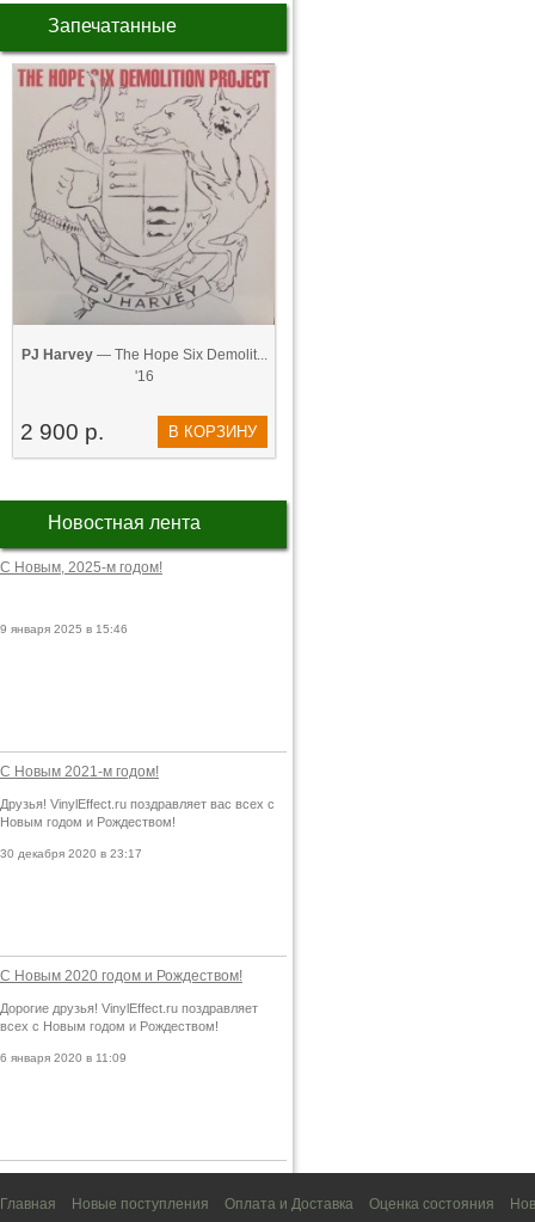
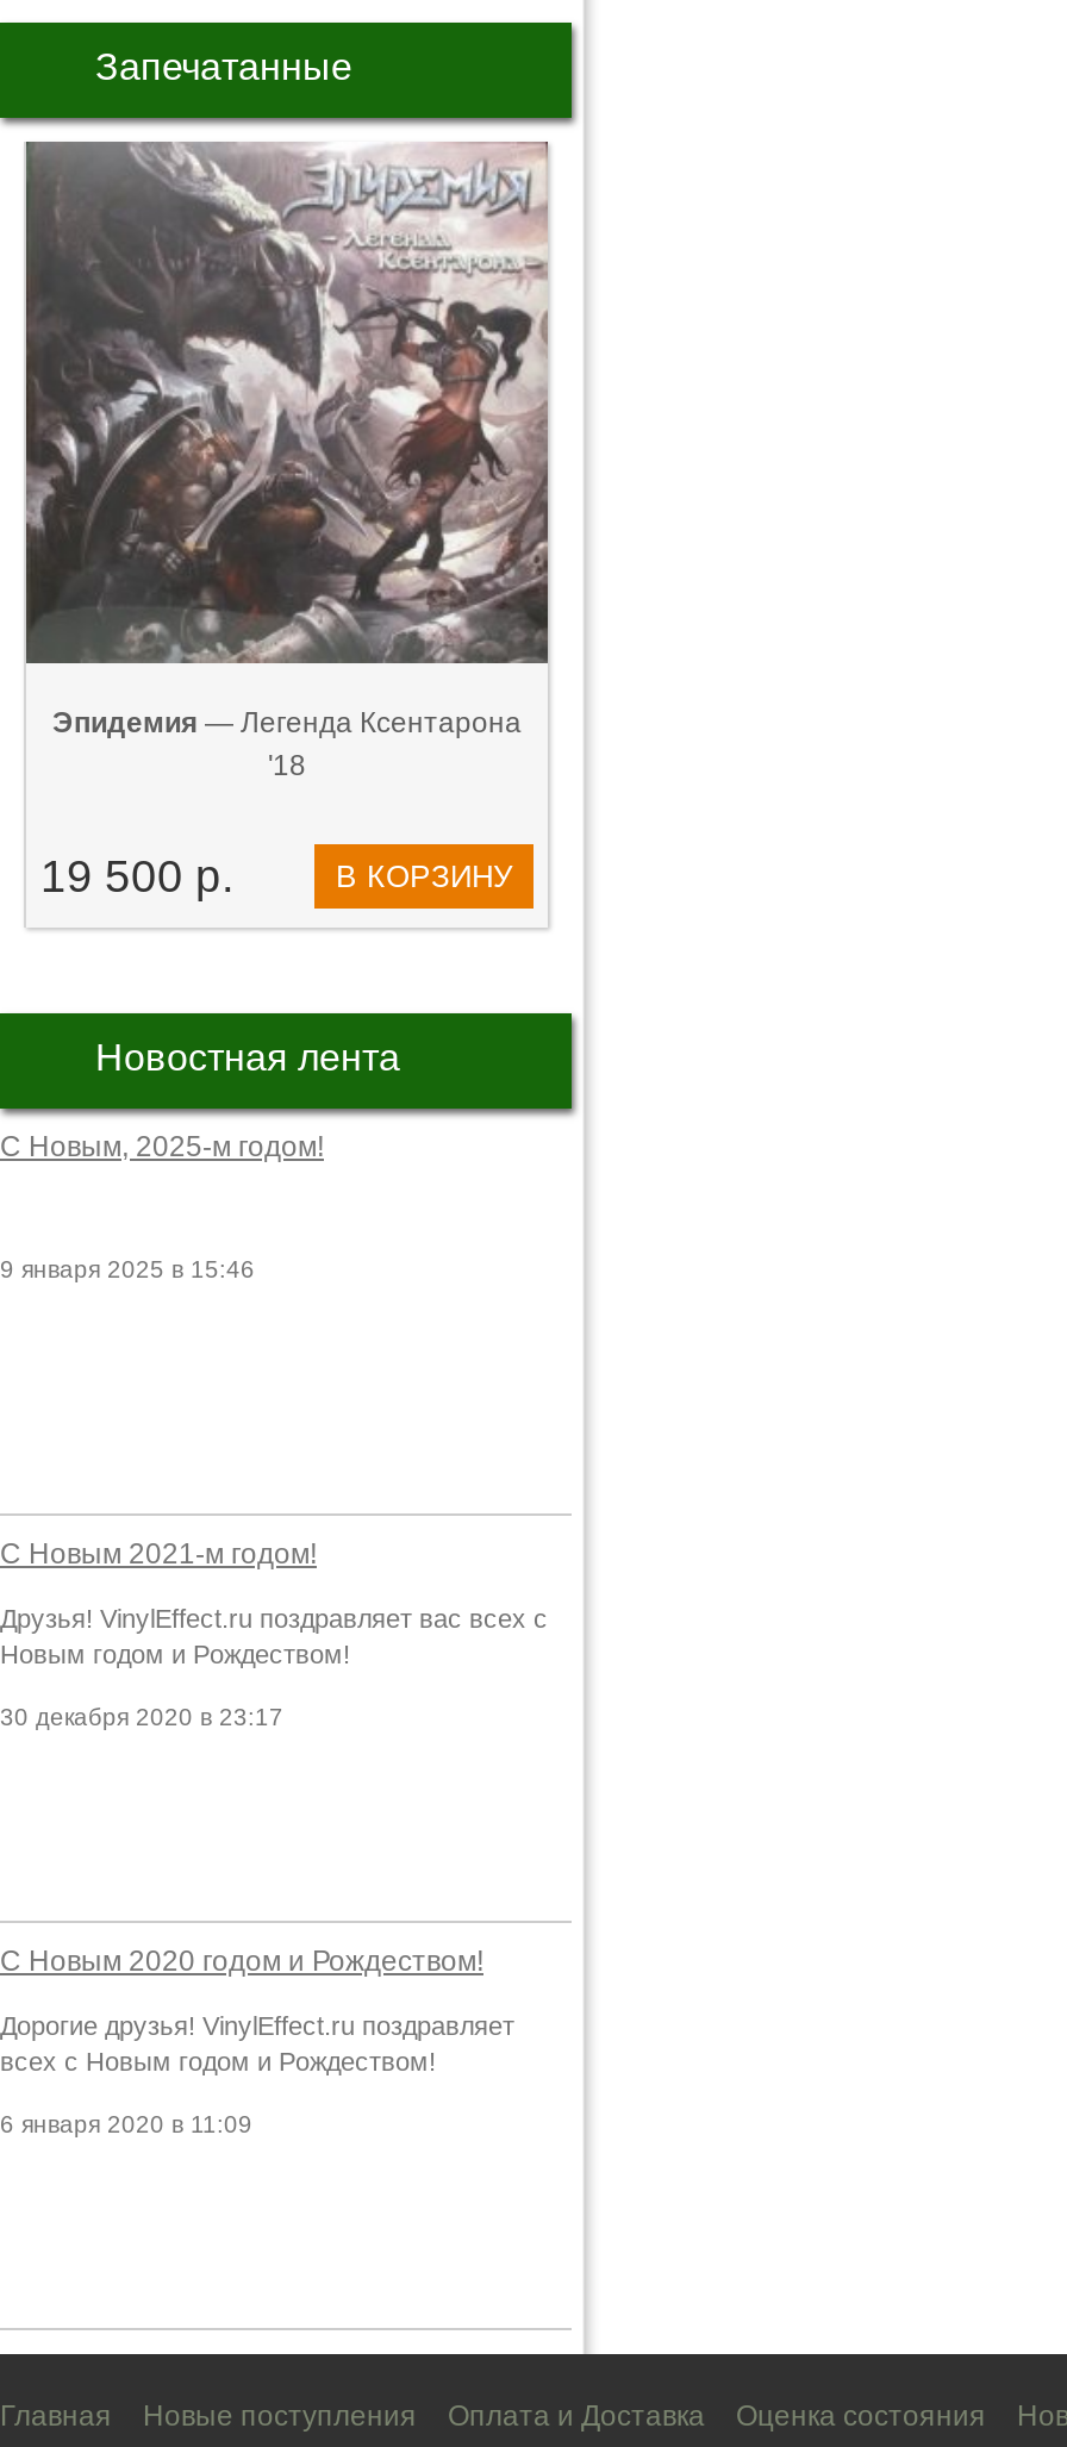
- [image]
- PJ Harvey — The Hope Six Demolit...
- '16
+ [image]
+ Эпидемия — Легенда Ксентарона
+ '18

- 2 900 р.
+ 19 500 р.
